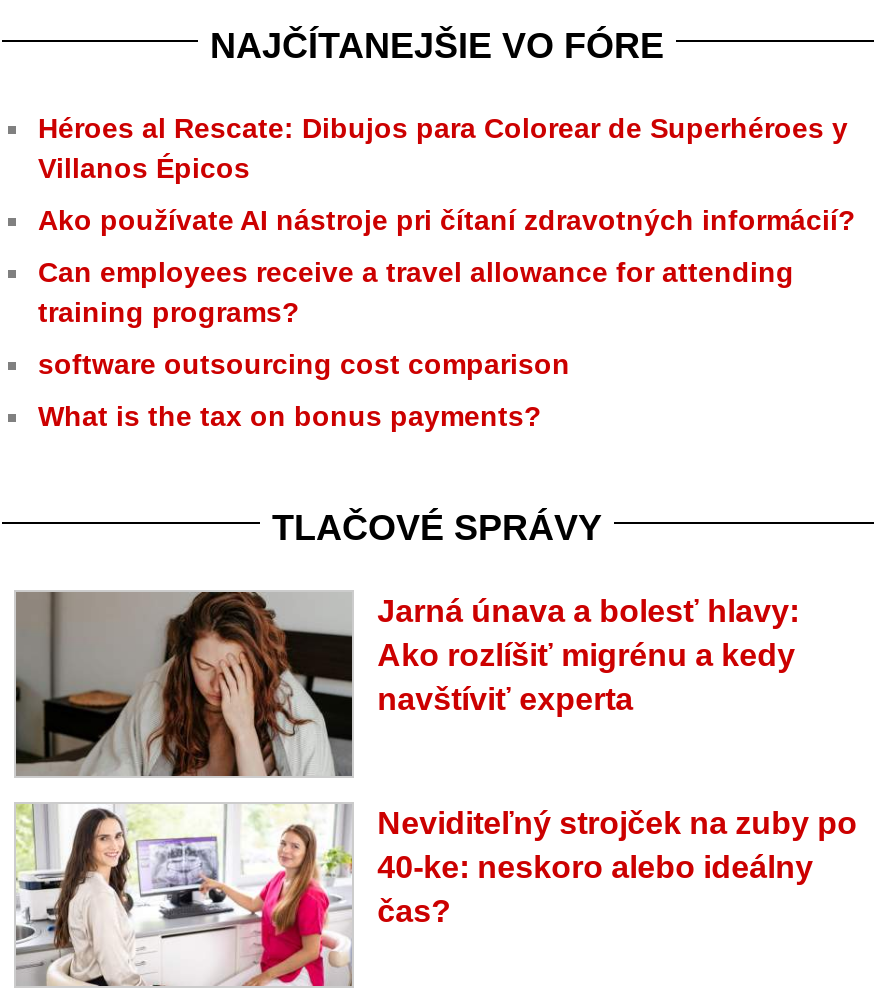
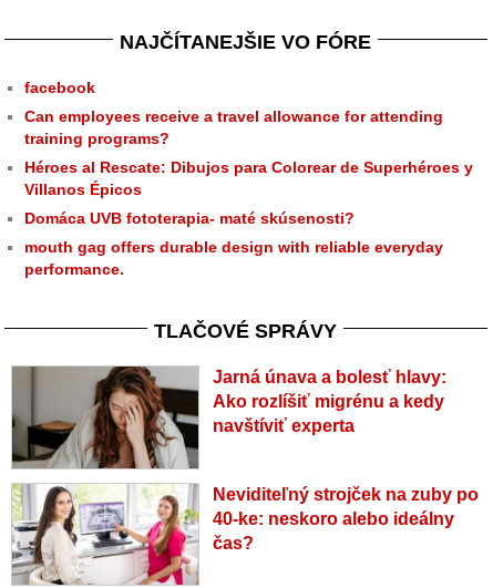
moved down: Héroes al Rescate: Dibujos para Colorear de Superhéroes y | Villanos Épicos

- Ako používate AI nástroje pri čítaní zdravotných informácií?
+ facebook

moved up: Can employees receive a travel allowance for attending | training programs?

- software outsourcing cost comparison
- What is the tax on bonus payments?
+ Domáca UVB fototerapia- maté skúsenosti?
+ mouth gag offers durable design with reliable everyday
+ performance.
